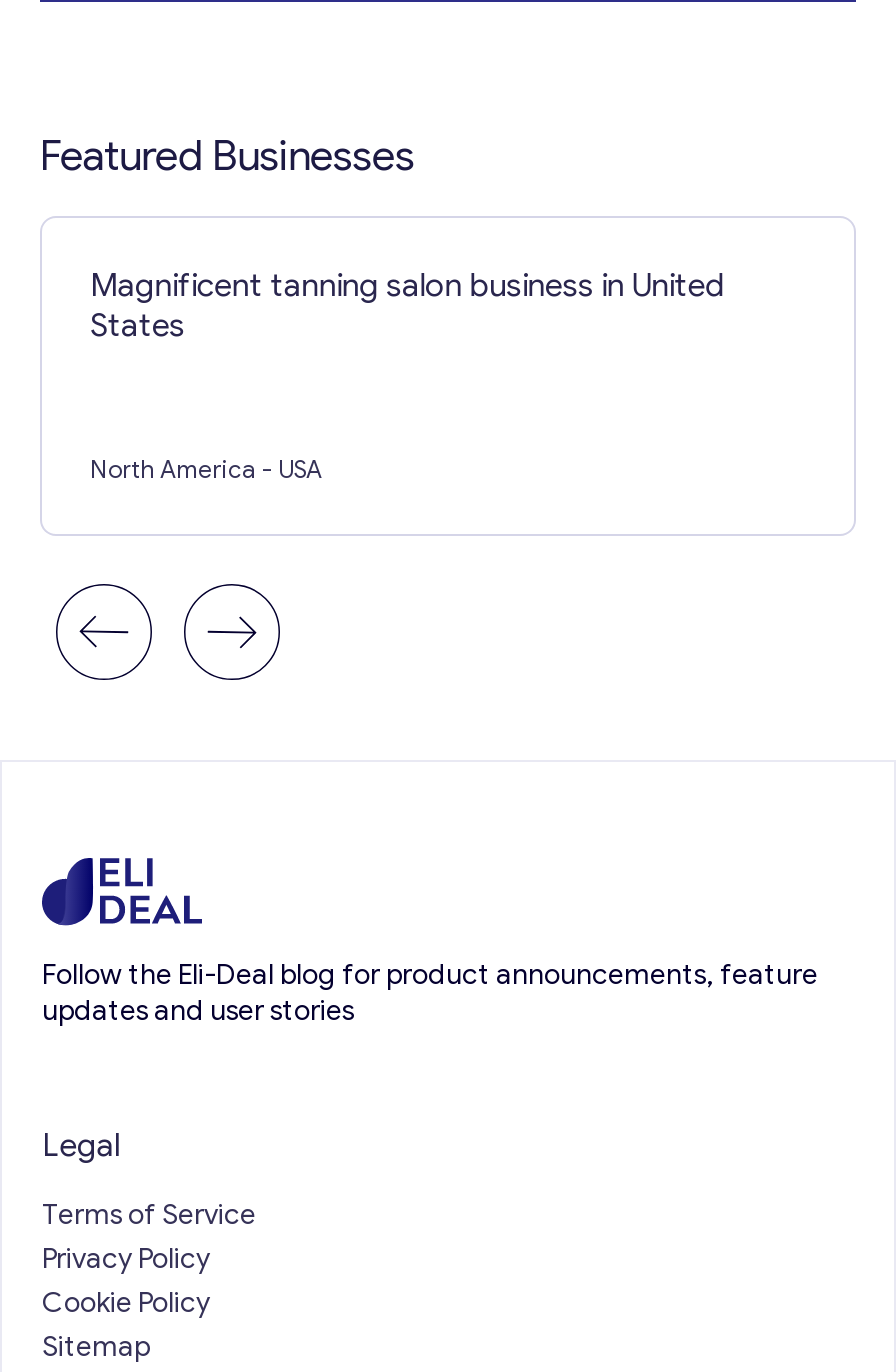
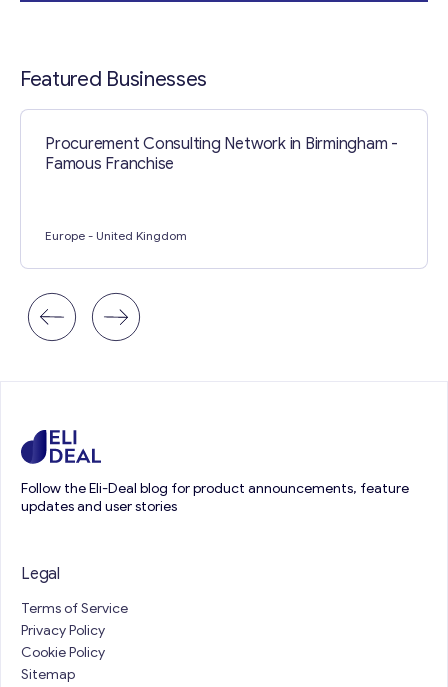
- Magnificent tanning salon business in United
- States
+ Procurement Consulting Network in Birmingham -
+ Famous Franchise

- North America - USA
+ Europe - United Kingdom
